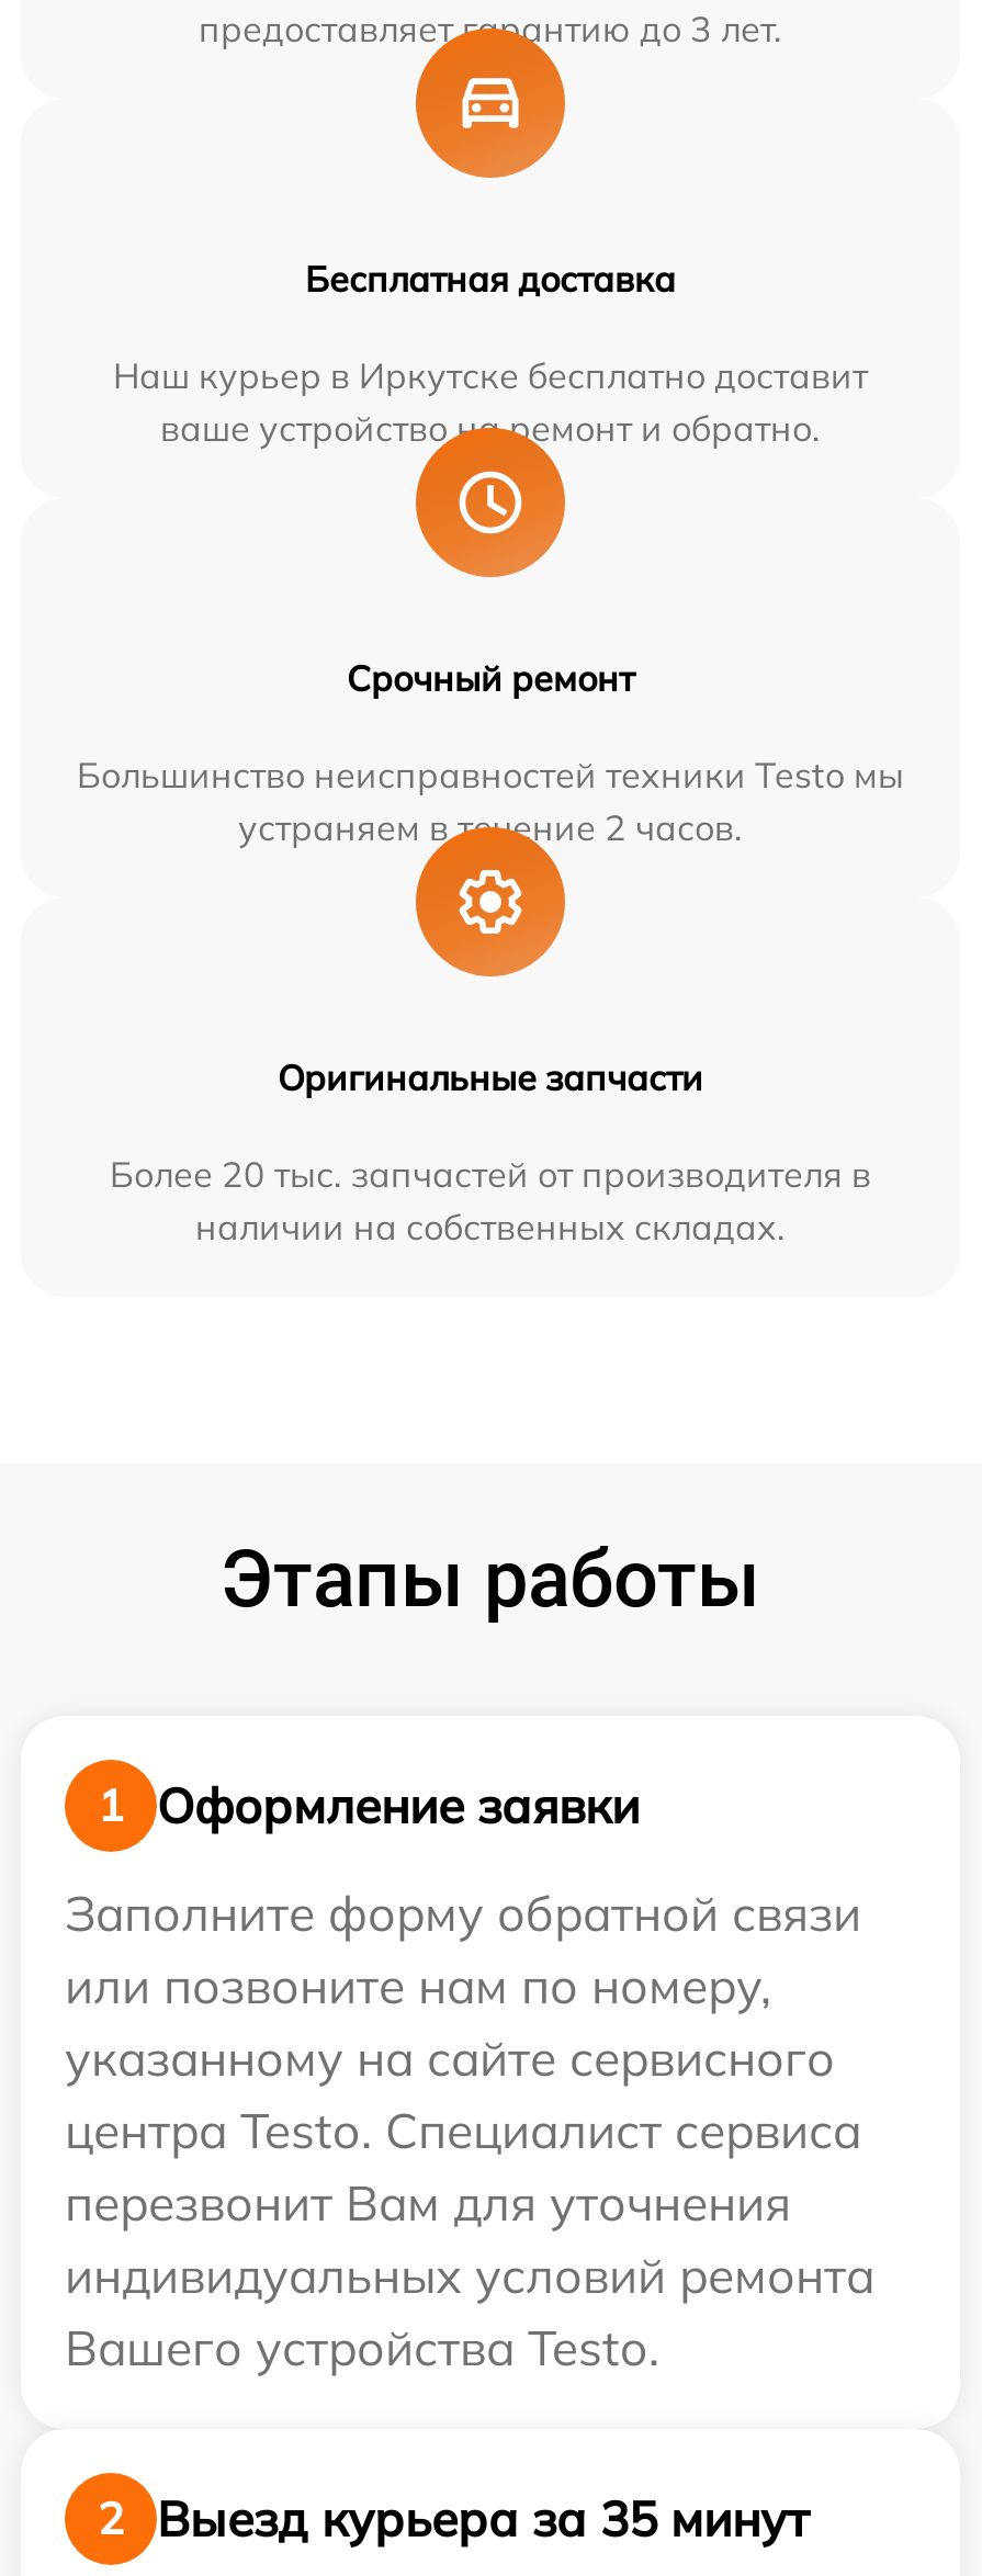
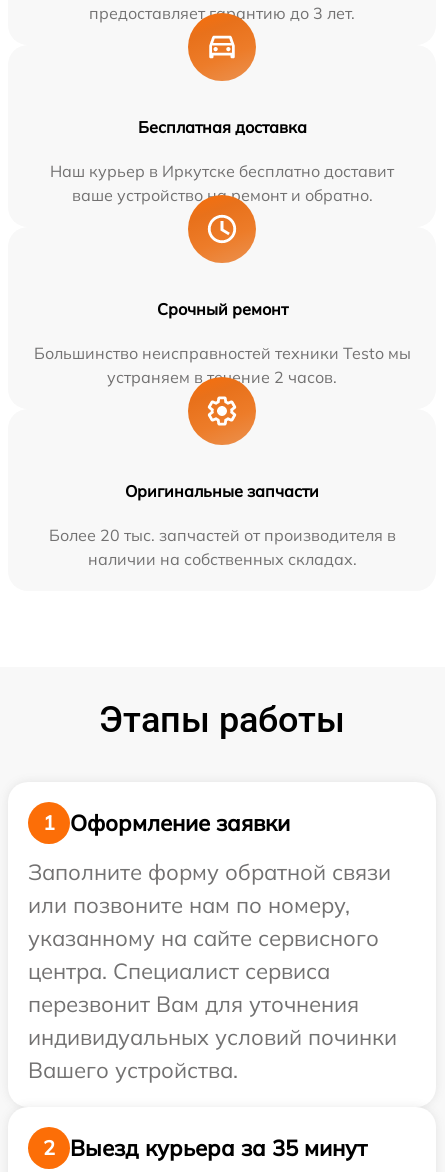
- центра Testo. Специалист сервиса
+ центра. Специалист сервиса

- индивидуальных условий ремонта
- Вашего устройства Testo.
+ индивидуальных условий починки
+ Вашего устройства.
